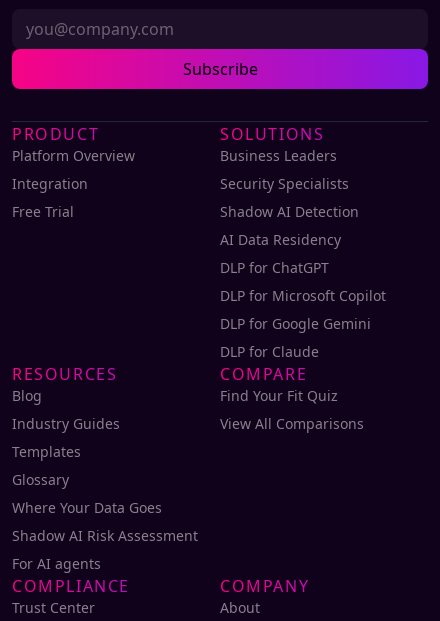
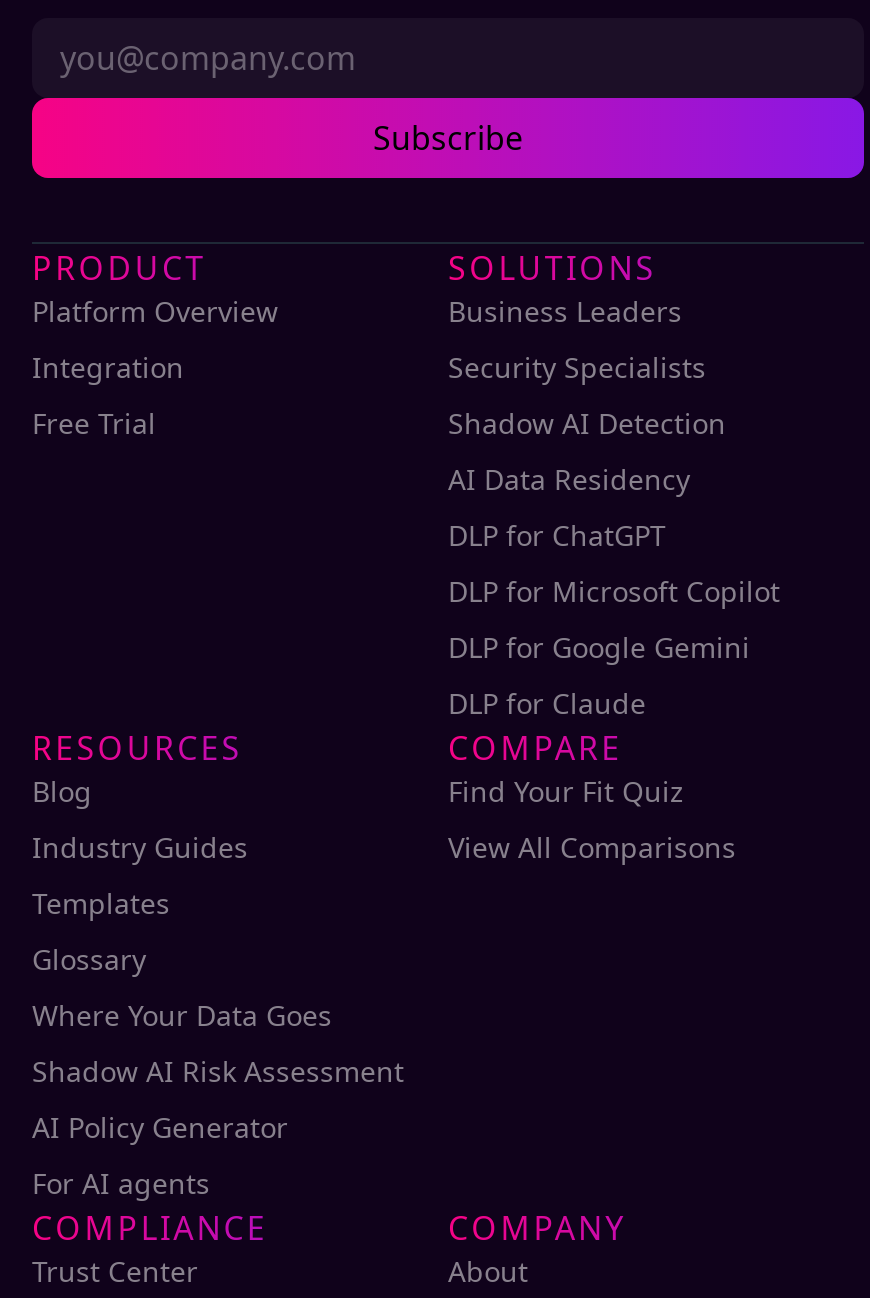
+ AI Policy Generator
